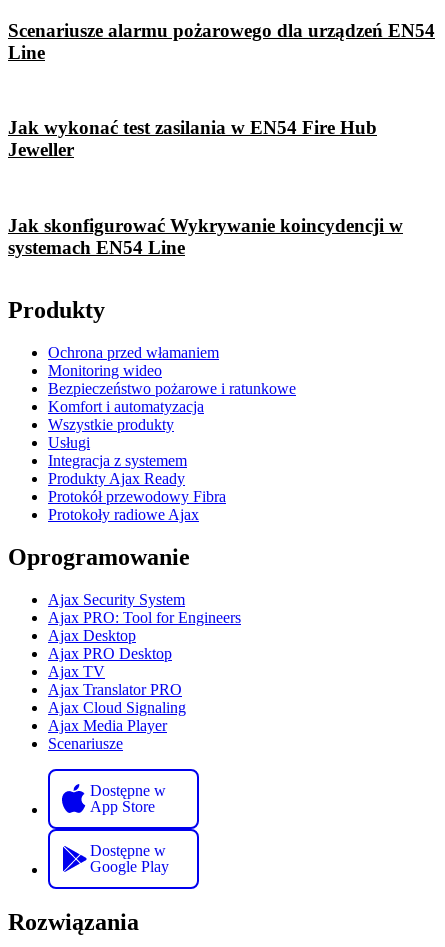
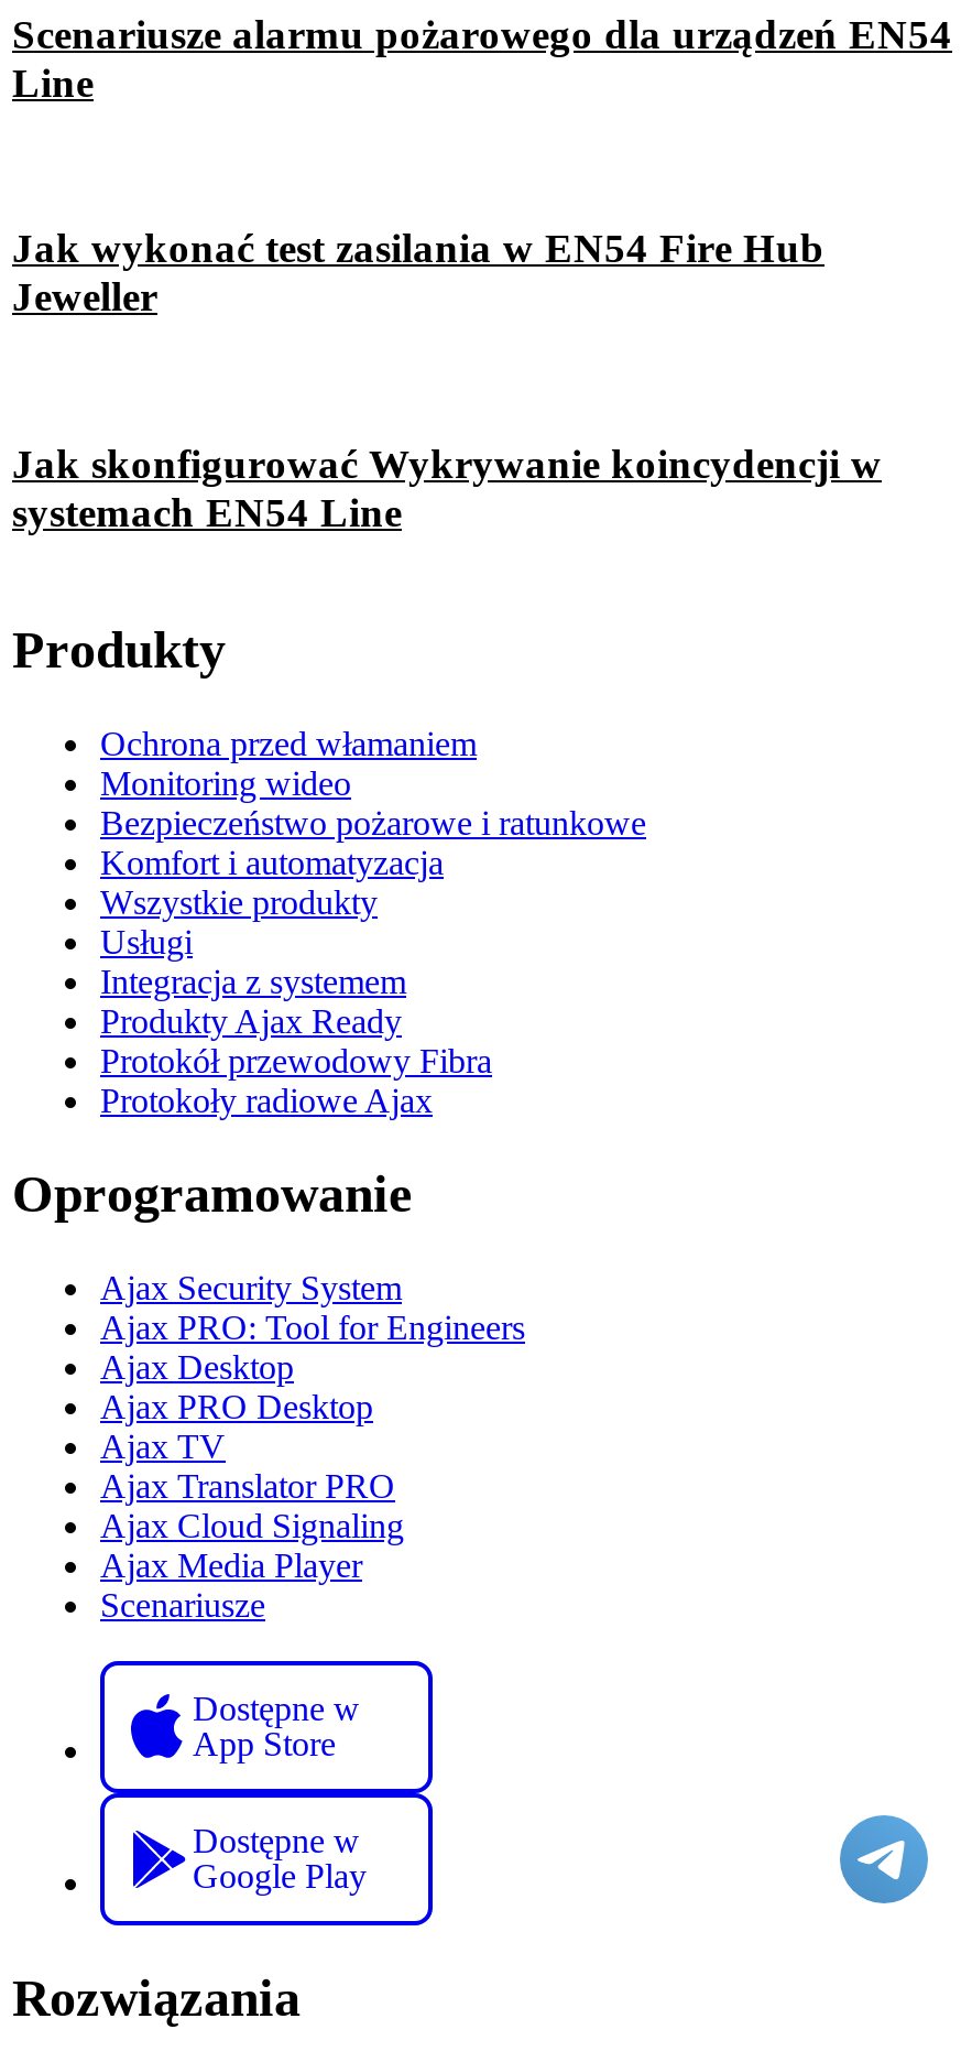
+ [image]
